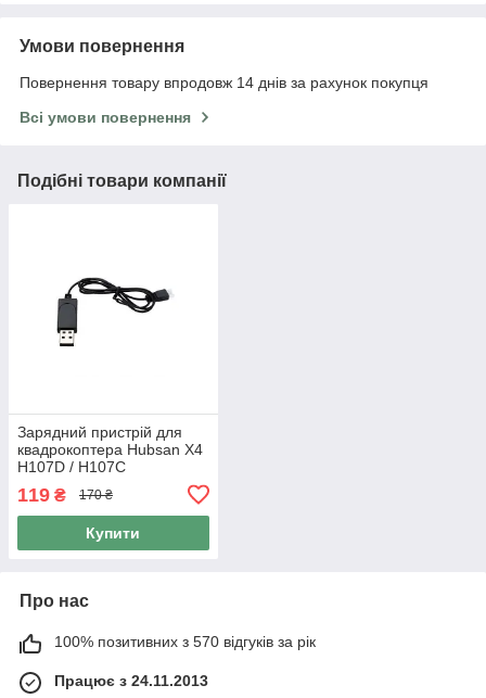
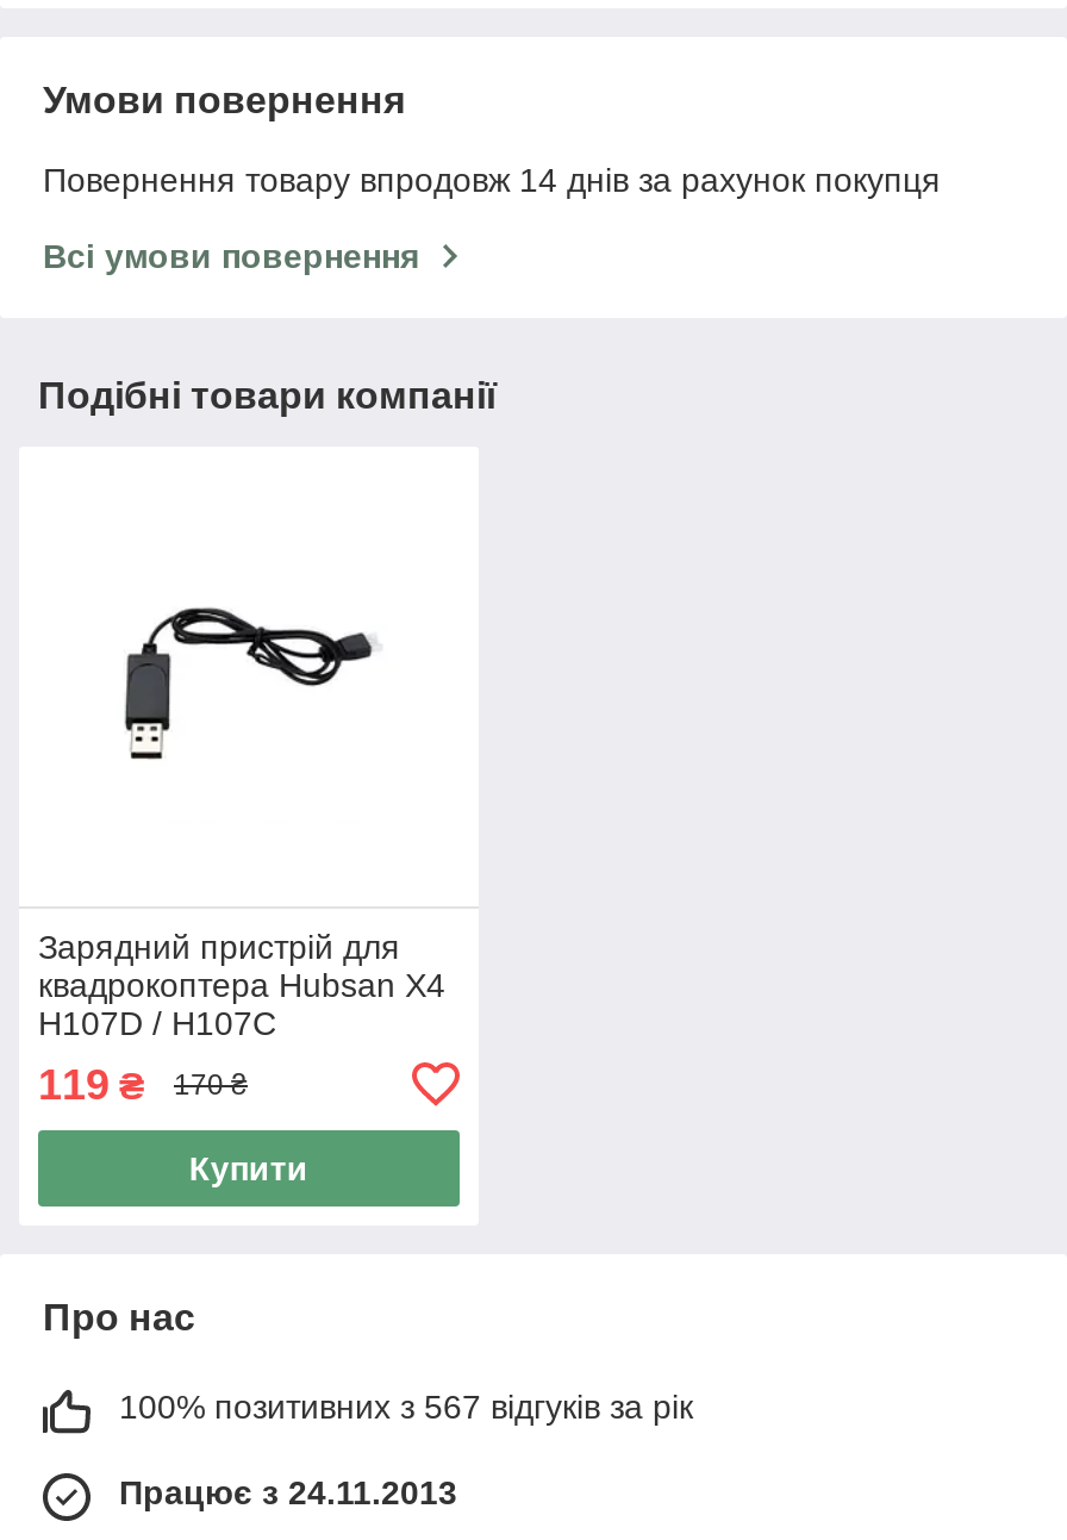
- 100% позитивних з 570 відгуків за рік
+ 100% позитивних з 567 відгуків за рік
